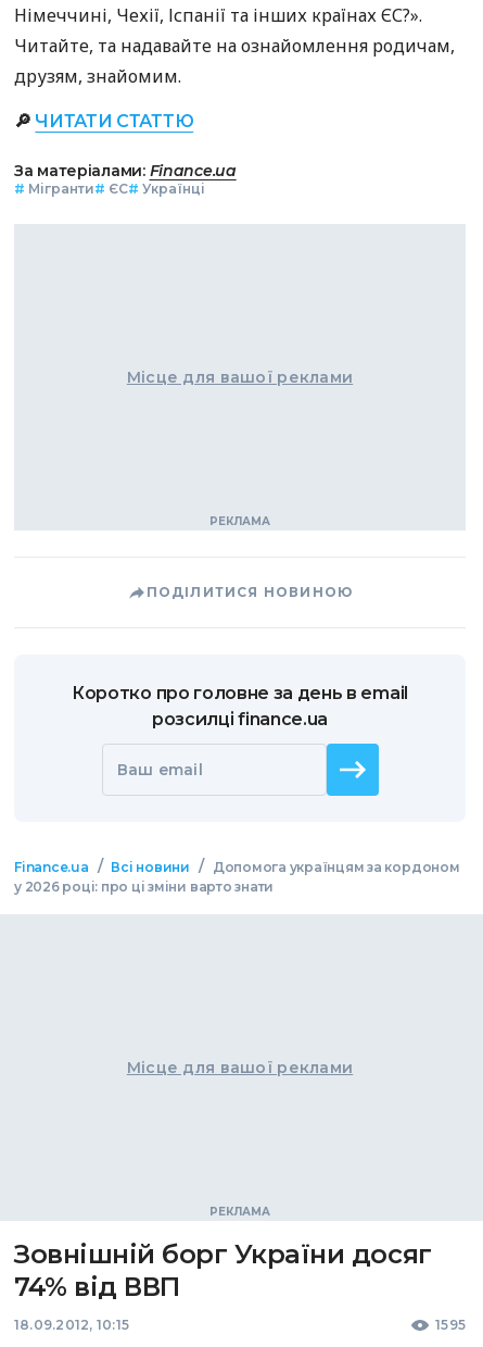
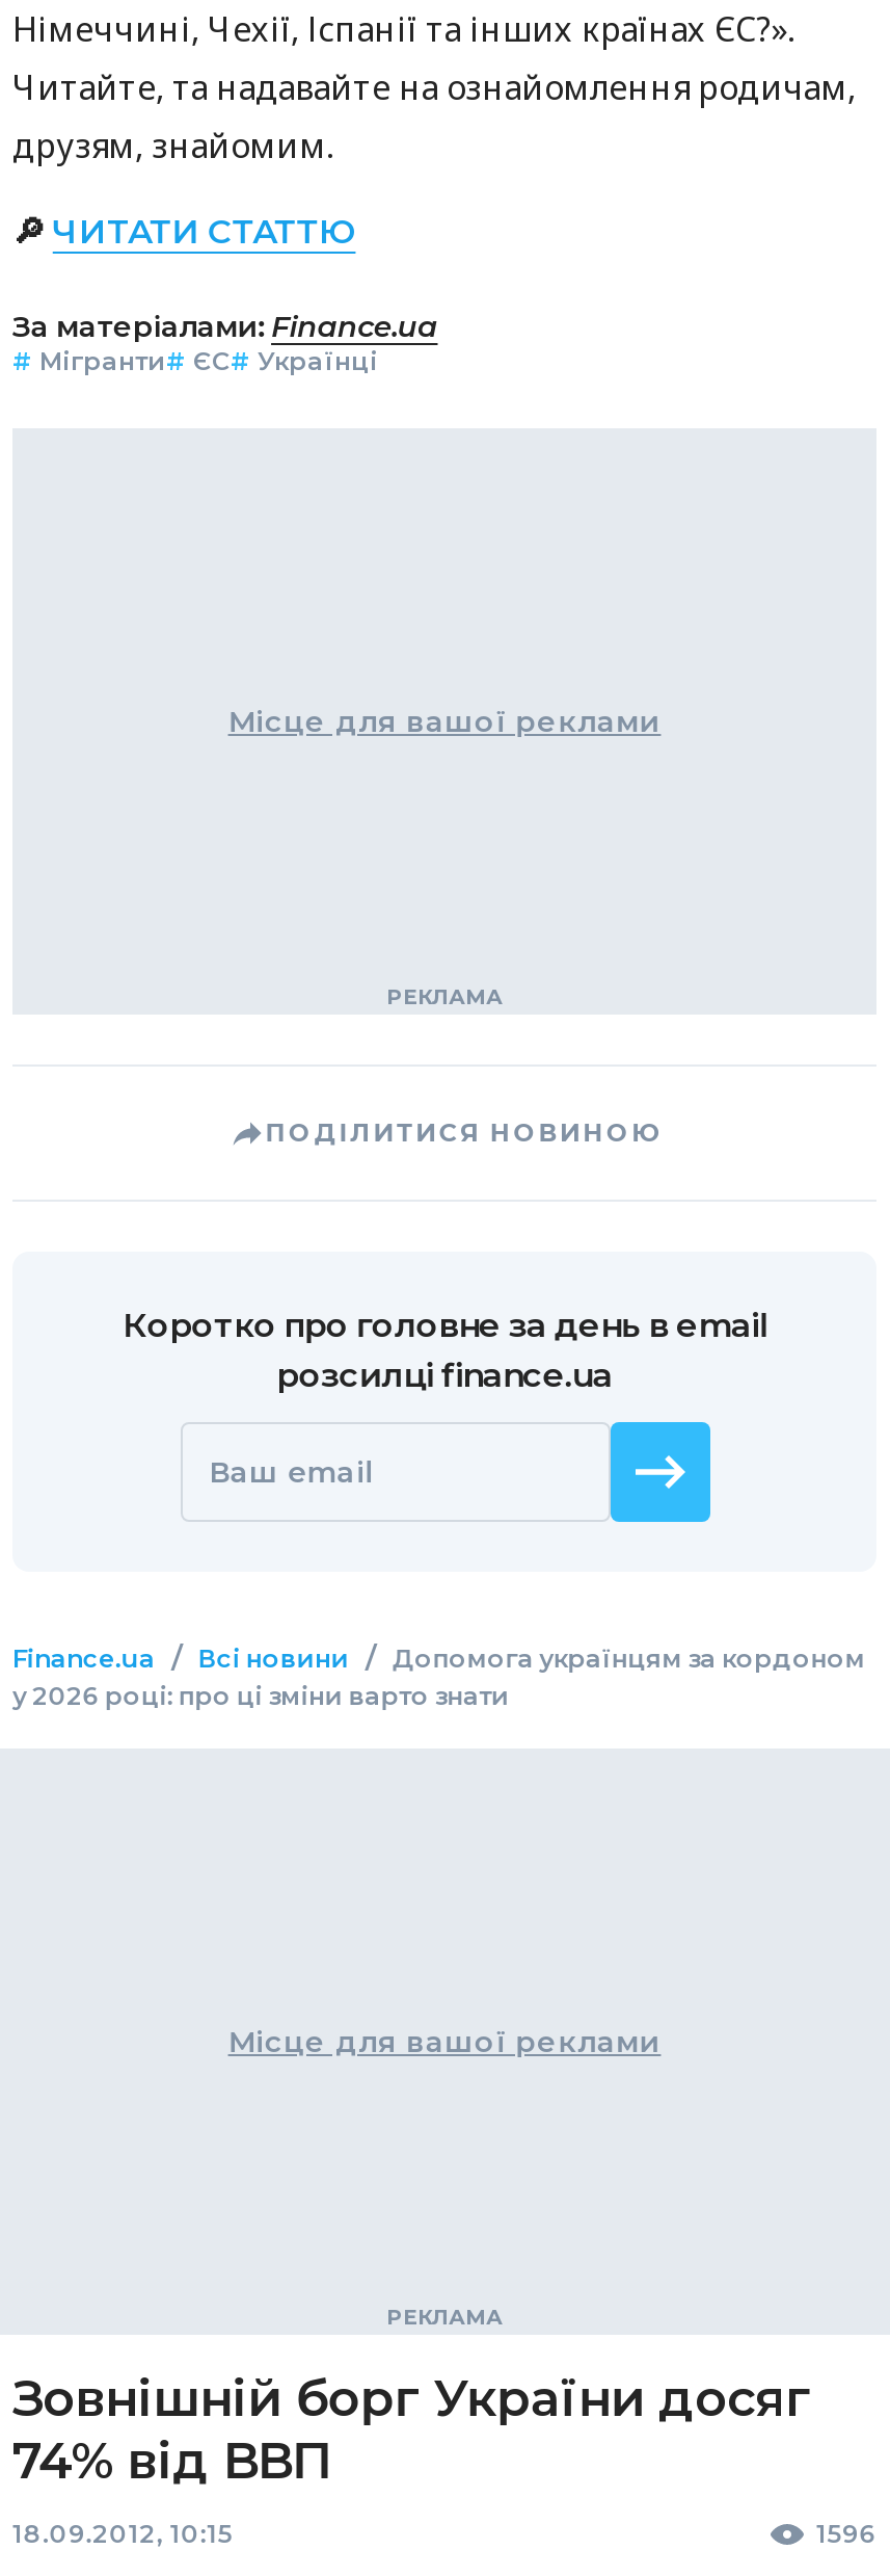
- 1595
+ 1596
